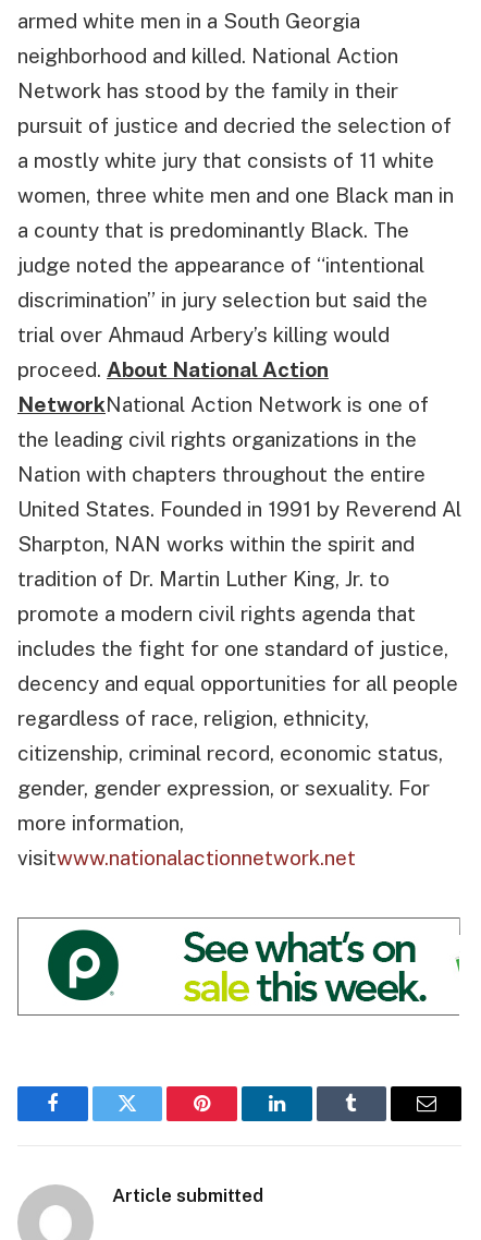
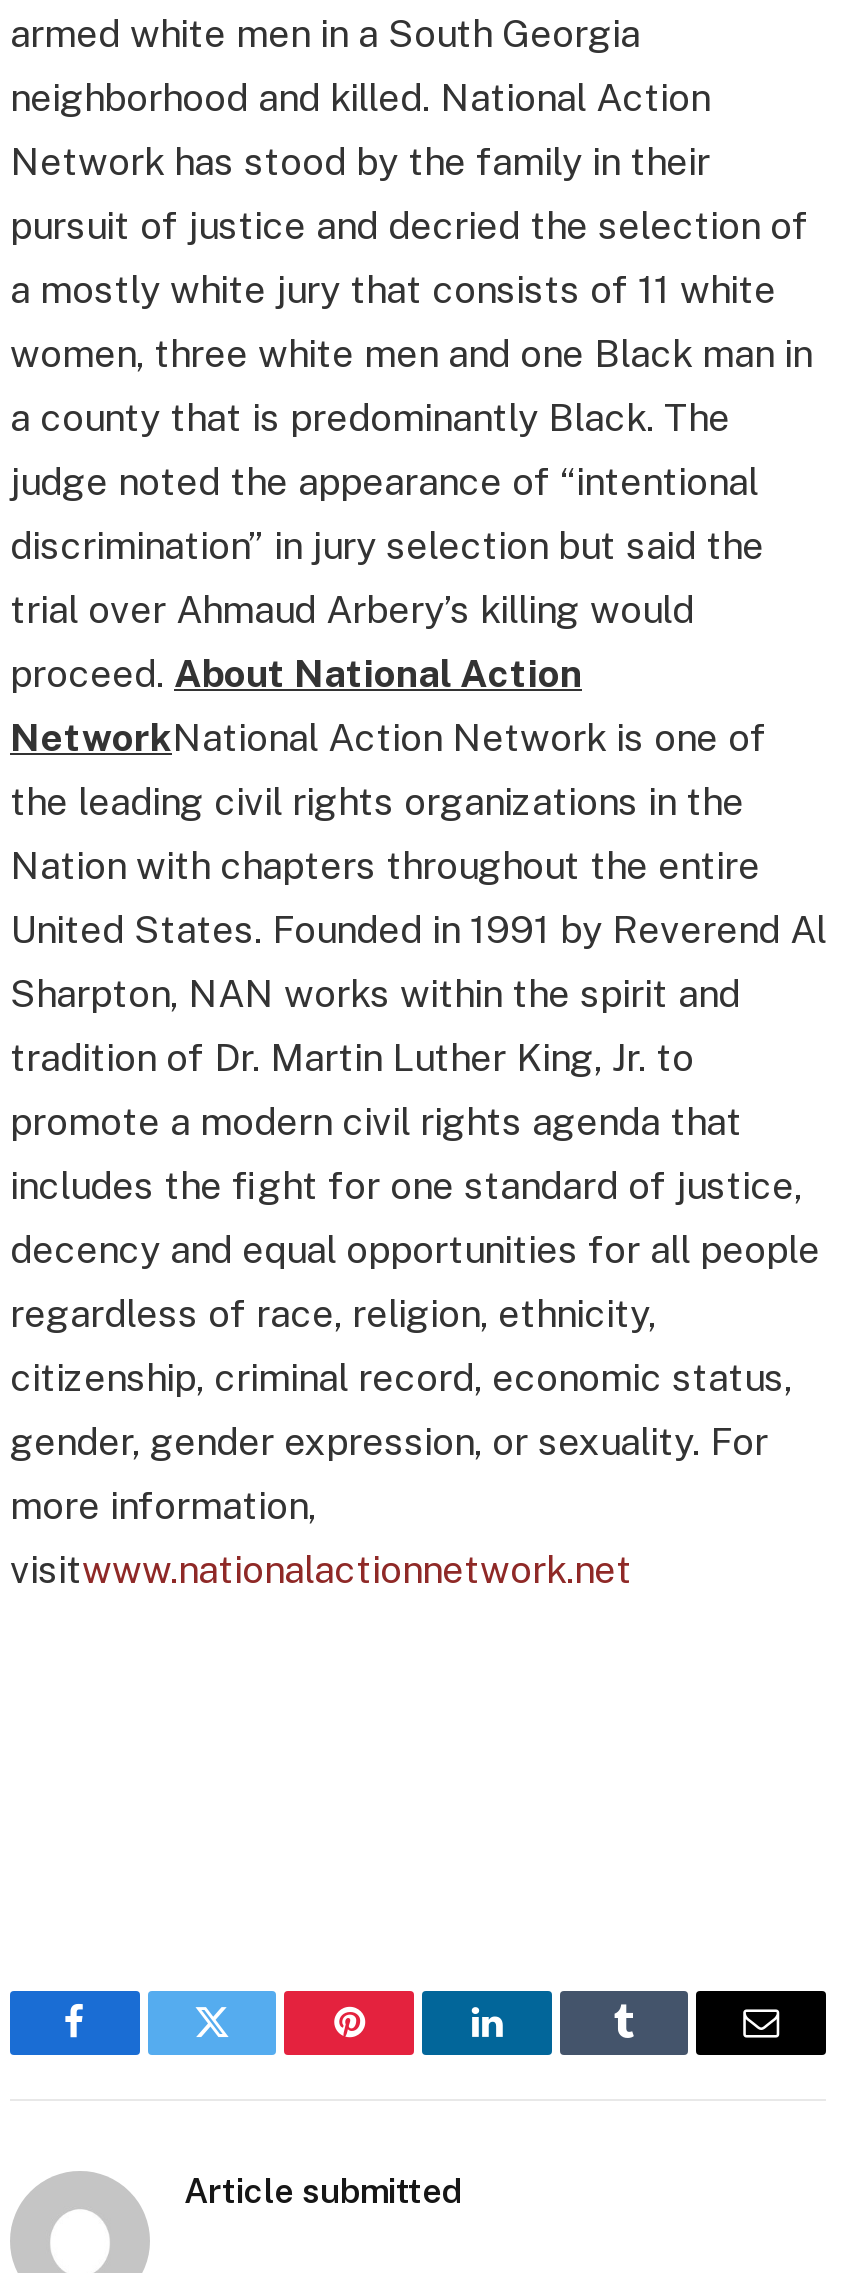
- [image]
